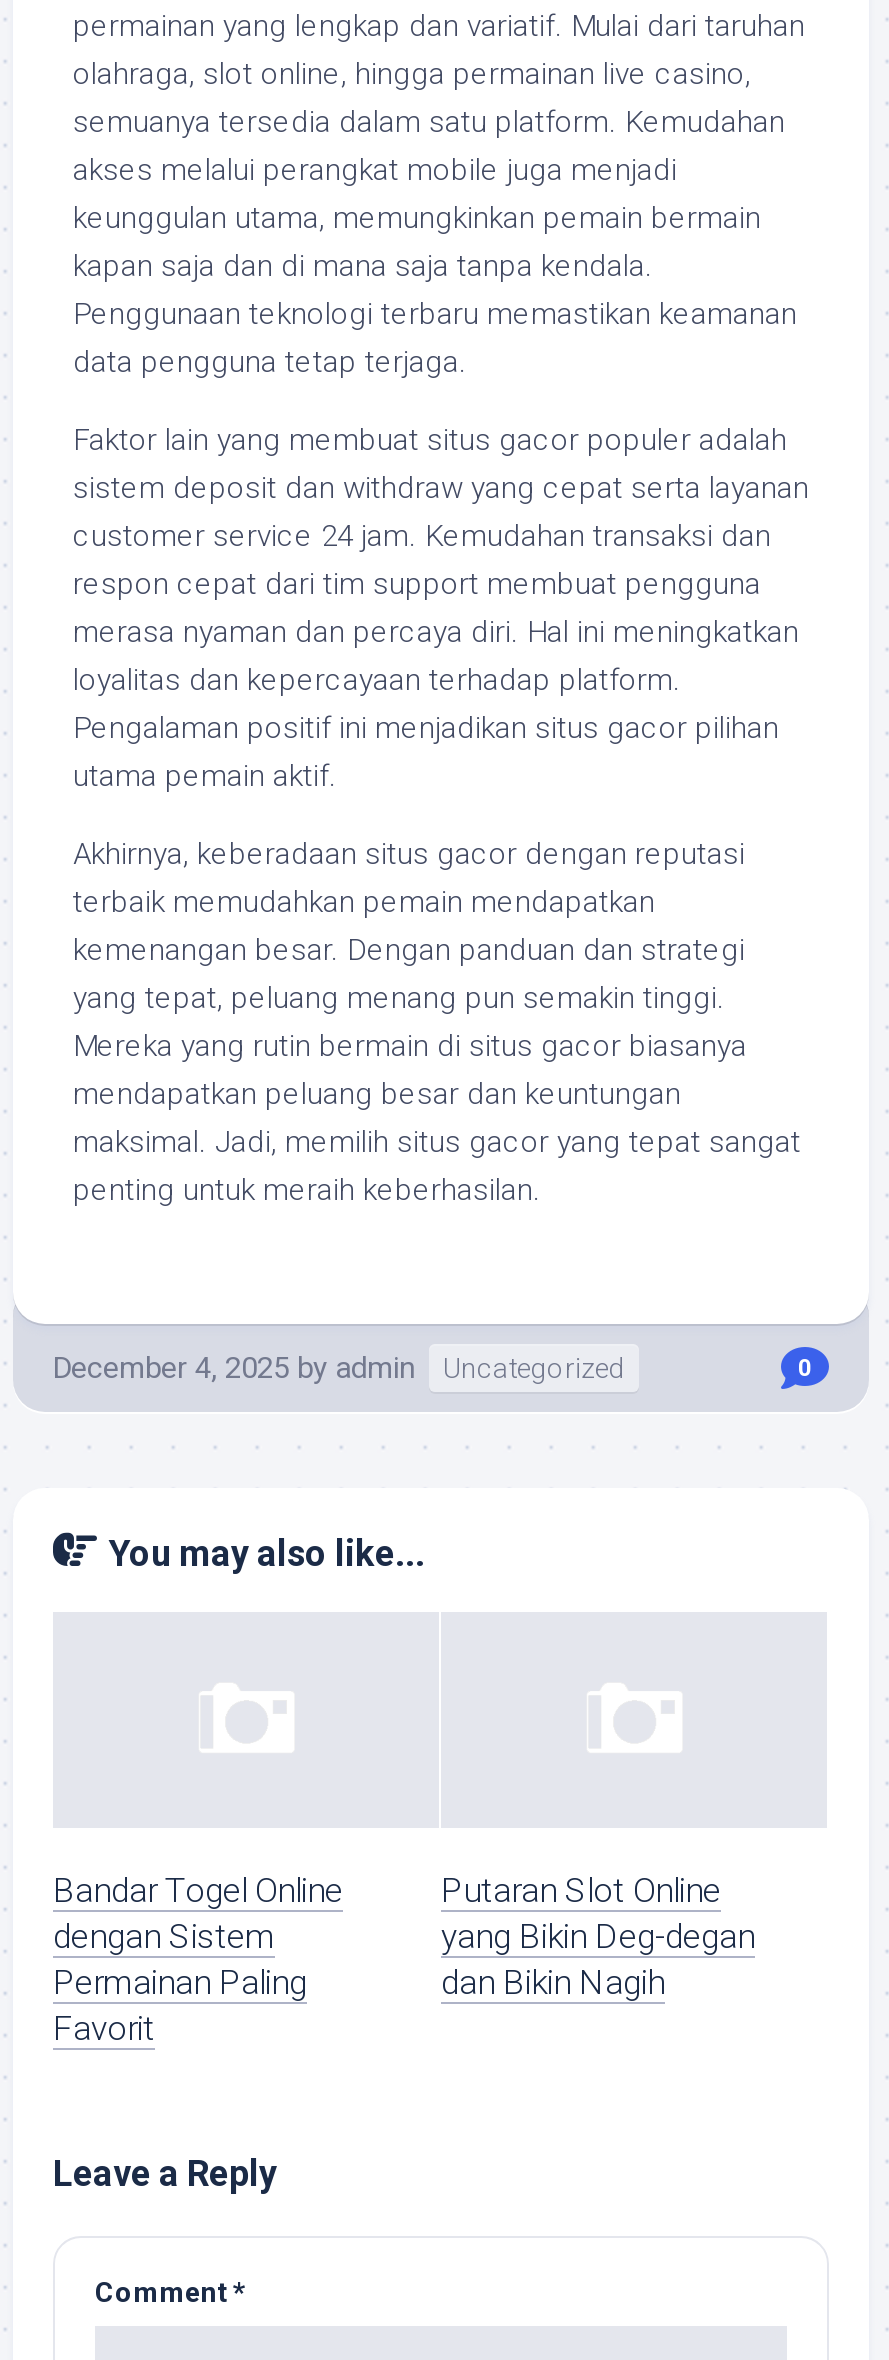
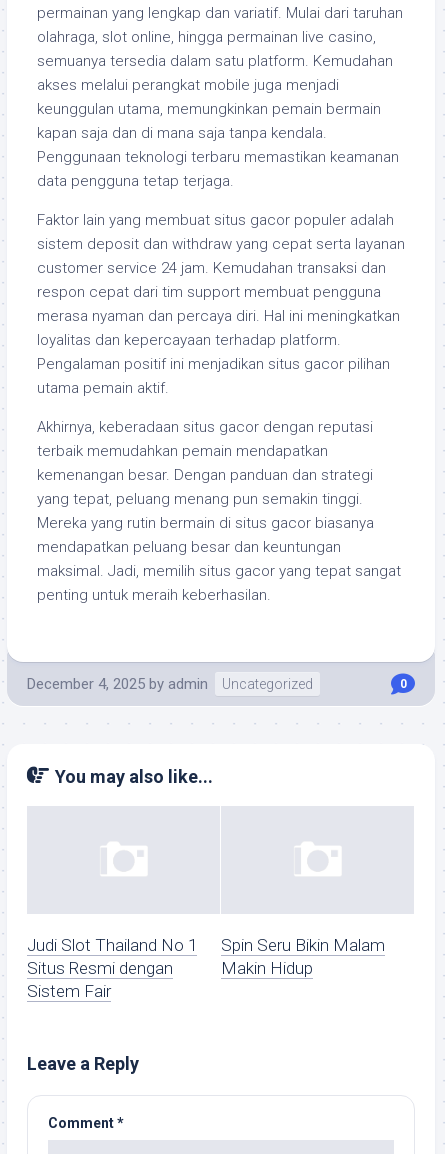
- Bandar Togel Online
- dengan Sistem
- Permainan Paling
- Favorit
+ Judi Slot Thailand No 1
+ Situs Resmi dengan
+ Sistem Fair

- Putaran Slot Online
- yang Bikin Deg-degan
- dan Bikin Nagih
+ Spin Seru Bikin Malam
+ Makin Hidup
